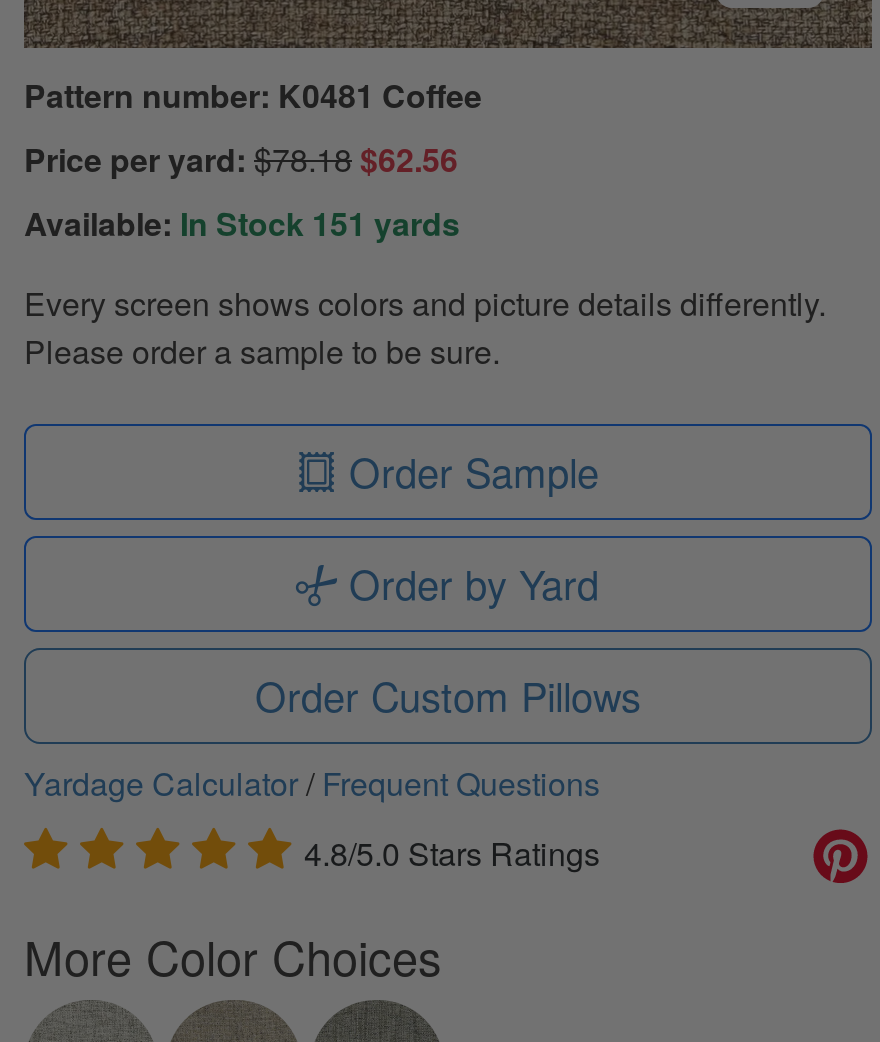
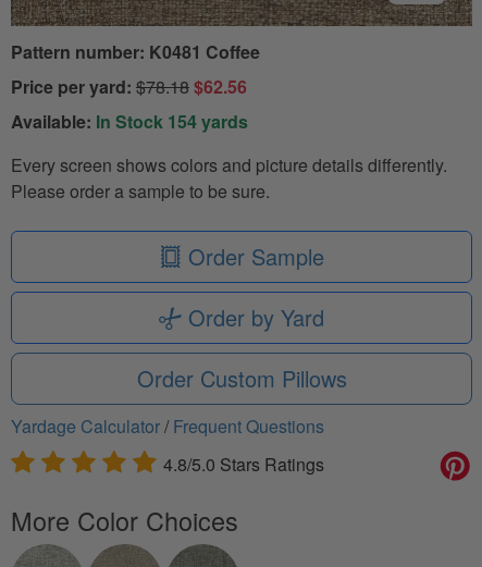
- Available: In Stock 151 yards
+ Available: In Stock 154 yards
